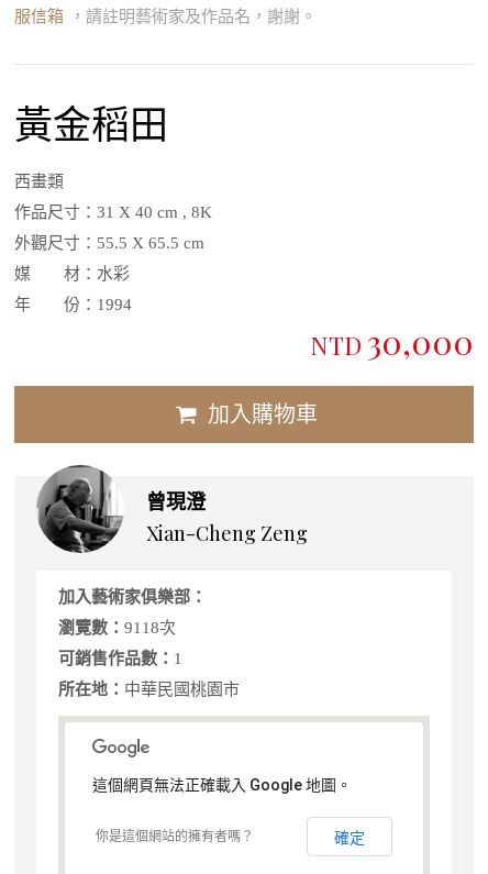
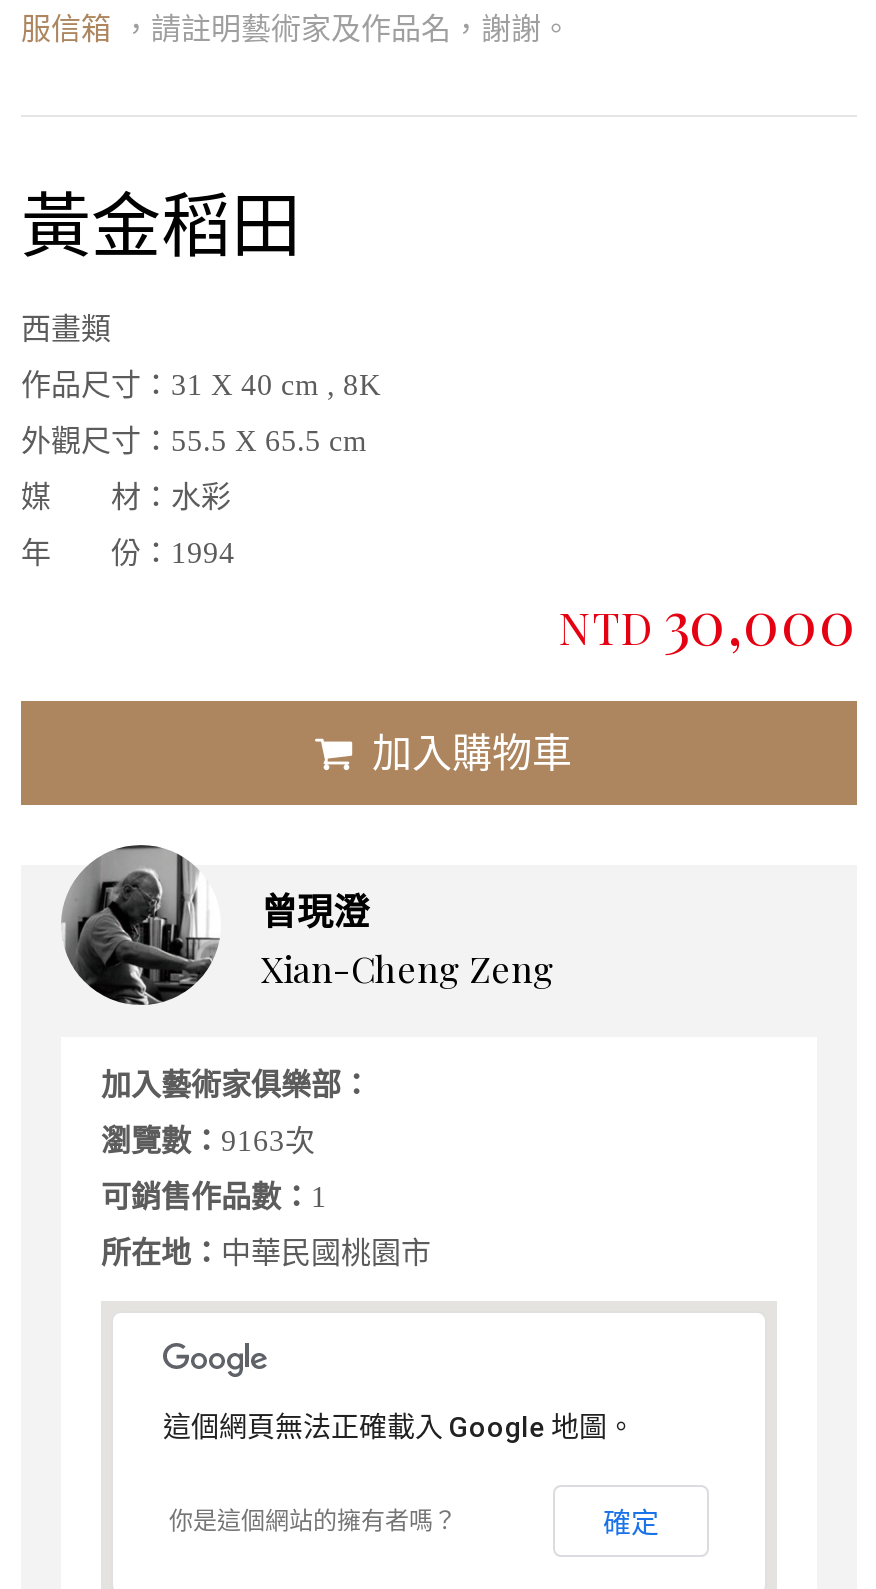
- 瀏覽數：9118次
+ 瀏覽數：9163次
